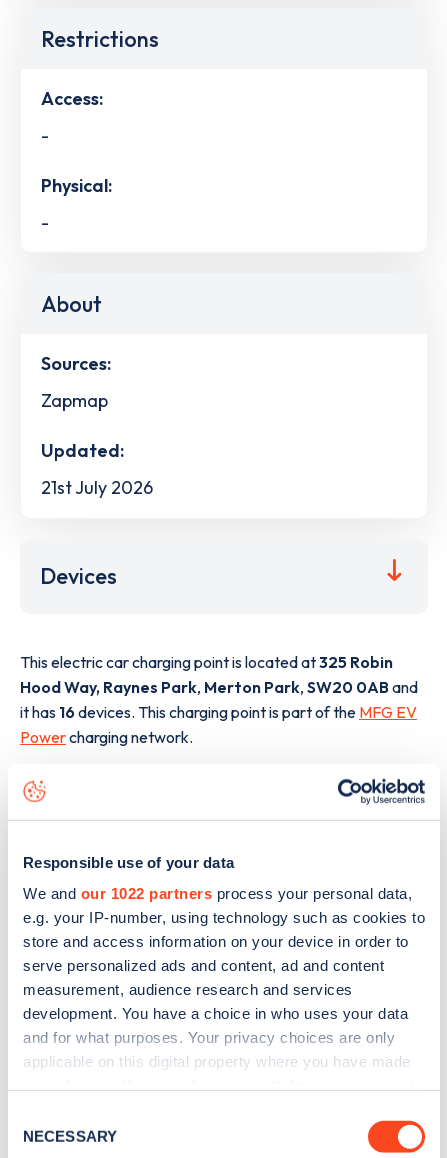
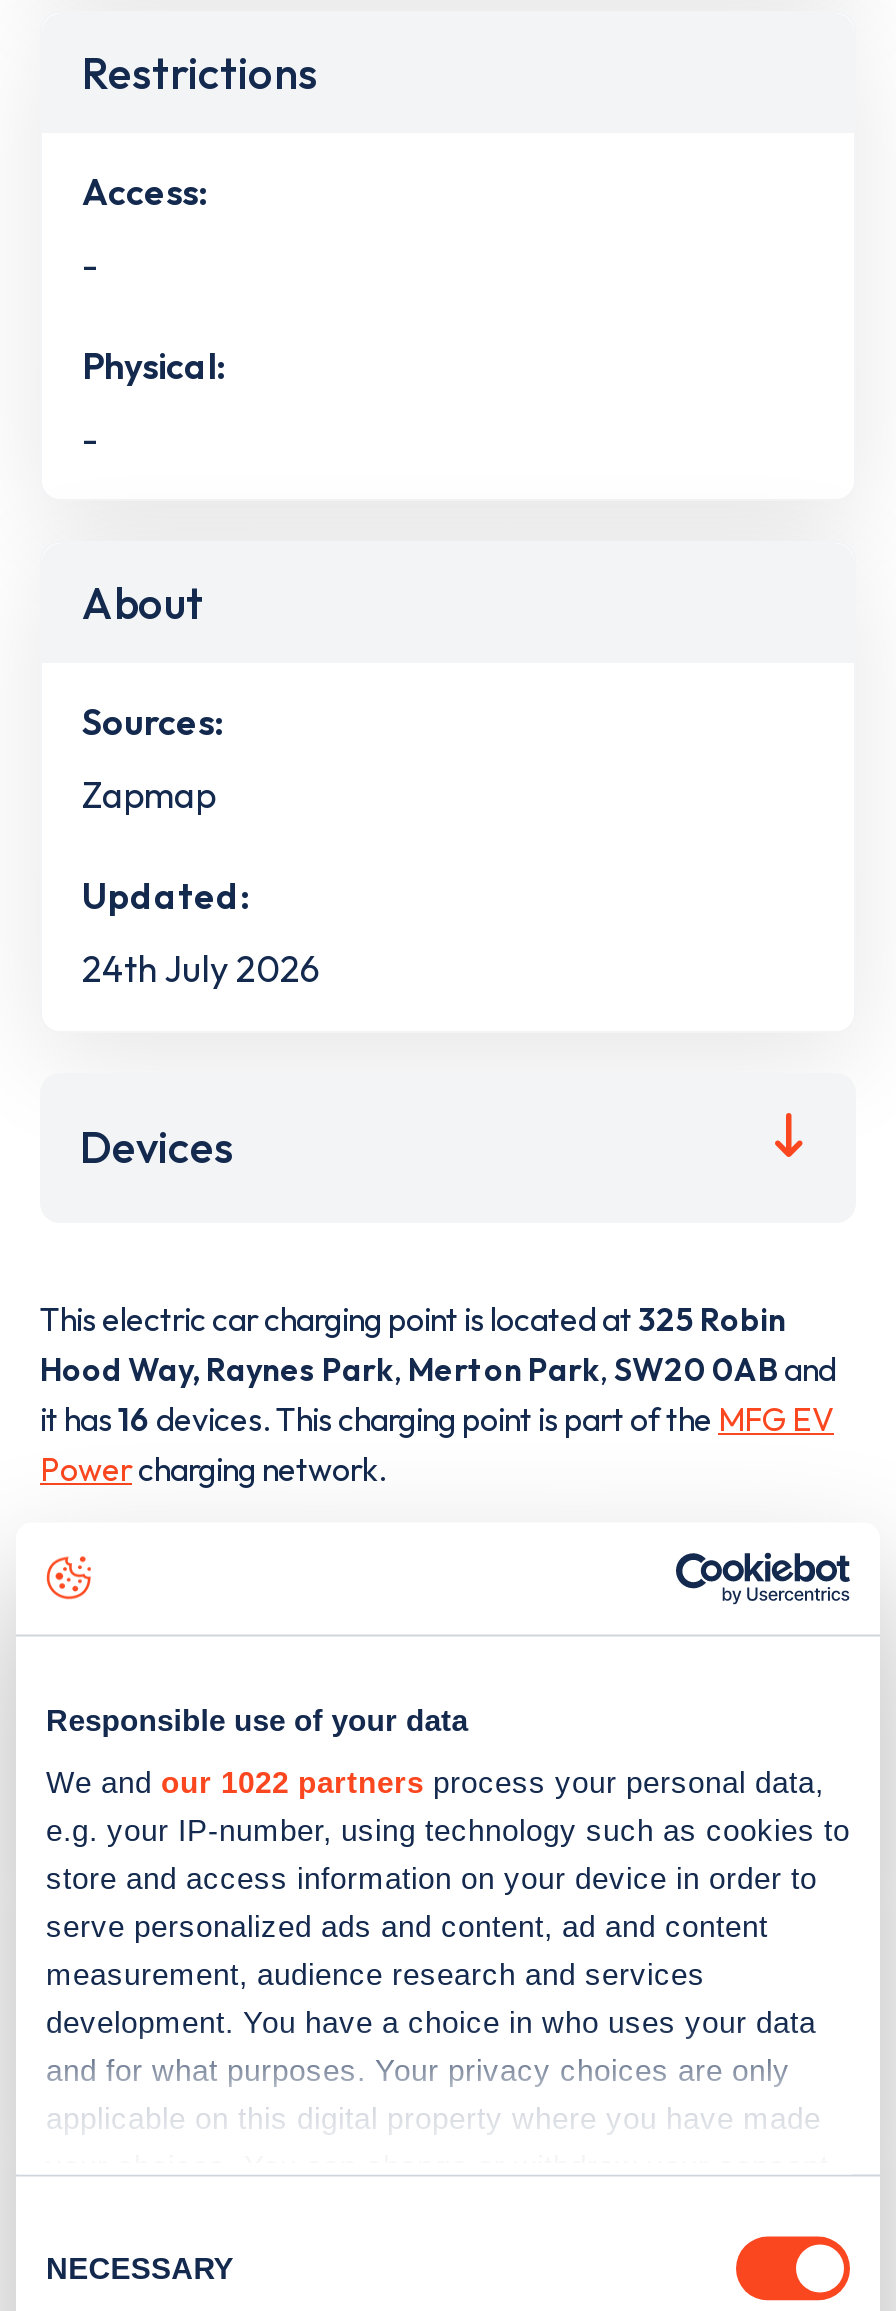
- 21st July 2026
+ 24th July 2026
